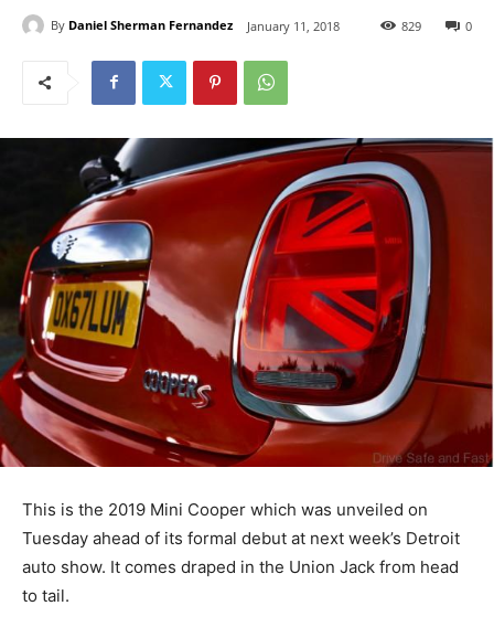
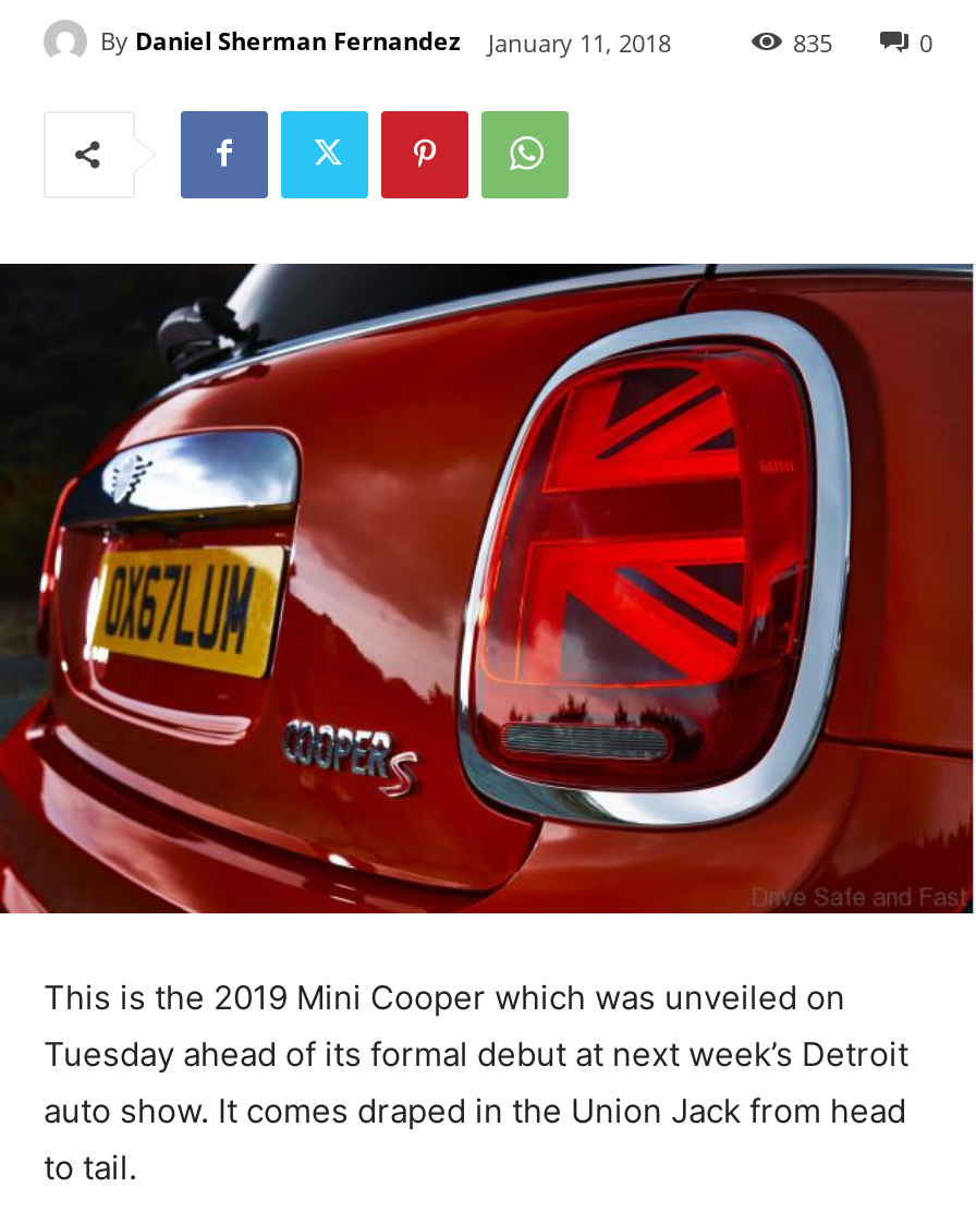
- 829
+ 835
